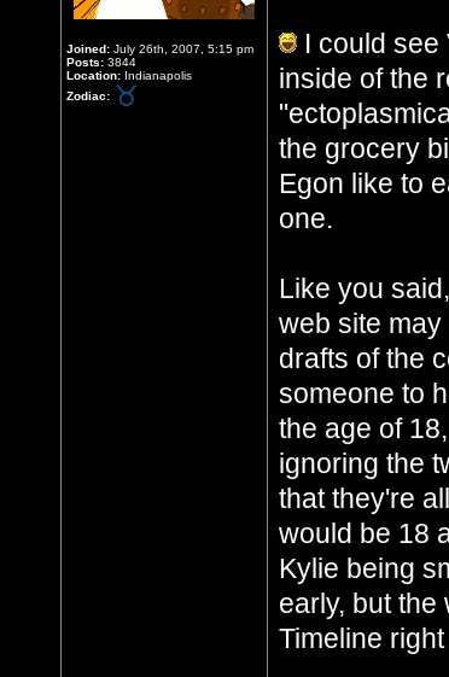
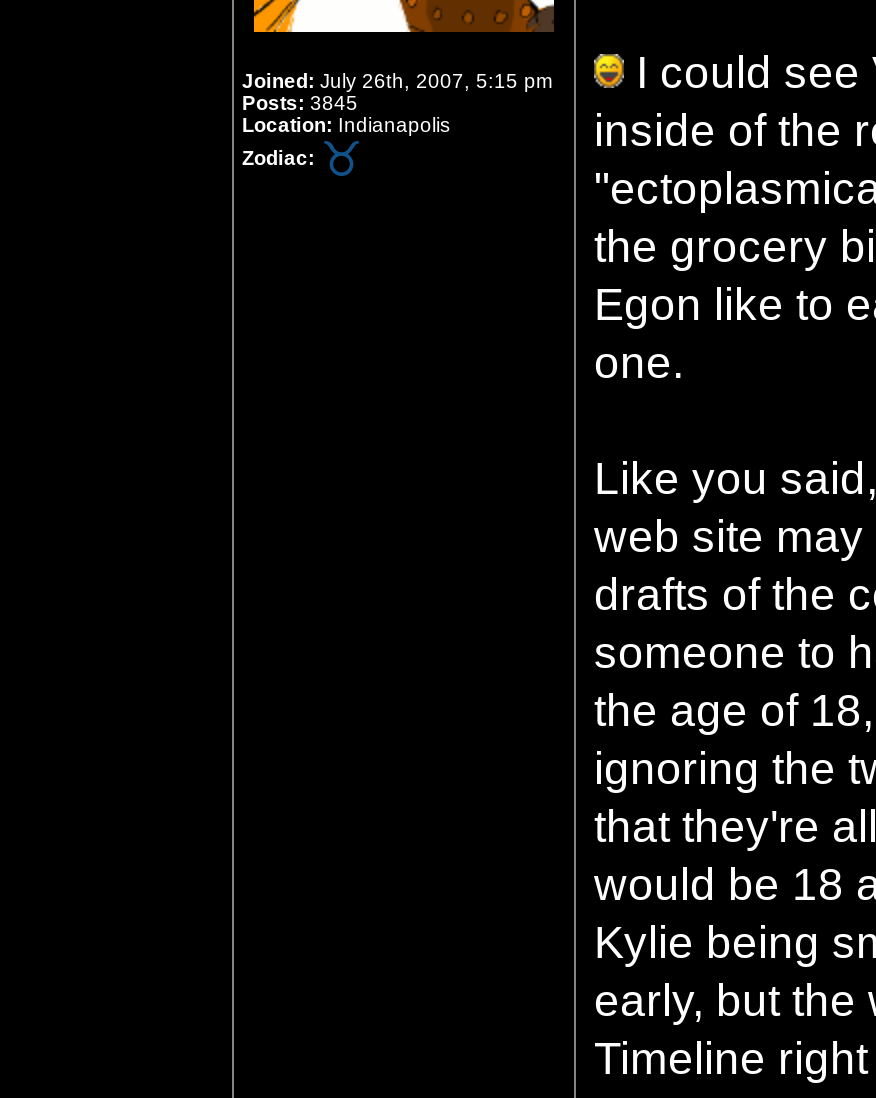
- Posts: 3844
+ Posts: 3845
